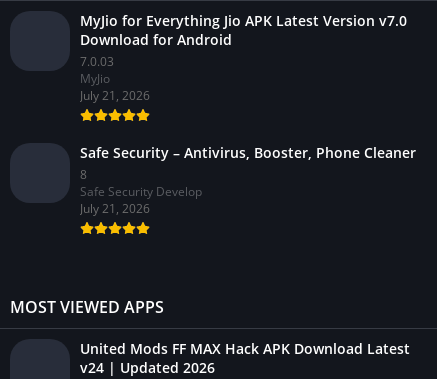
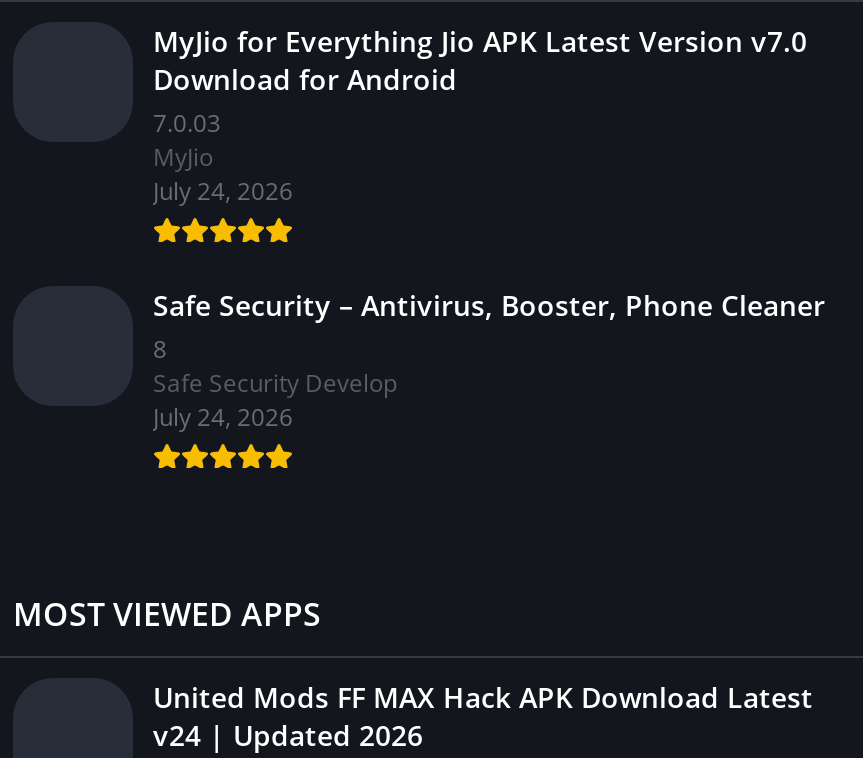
- July 21, 2026
+ July 24, 2026

- July 21, 2026
+ July 24, 2026
